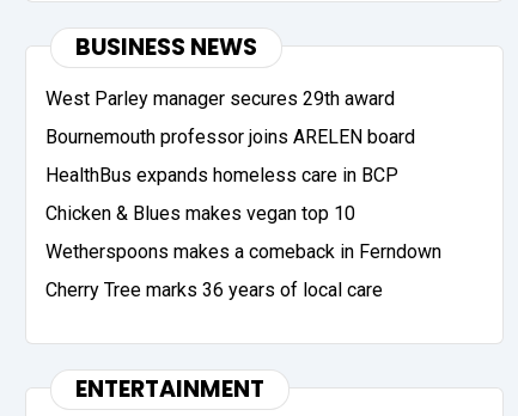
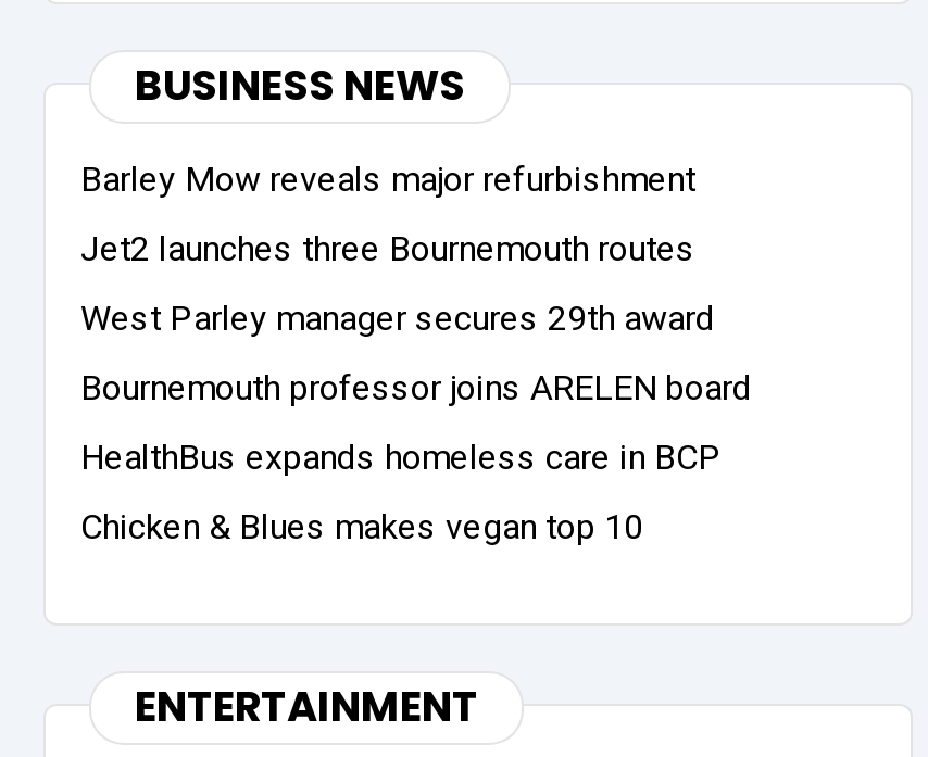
+ Barley Mow reveals major refurbishment
+ Jet2 launches three Bournemouth routes

moved down: West Parley manager secures 29th award | Bournemouth professor joins ARELEN board | HealthBus expands homeless care in BCP | Chicken & Blues makes vegan top 10

- Wetherspoons makes a comeback in Ferndown
- Cherry Tree marks 36 years of local care
